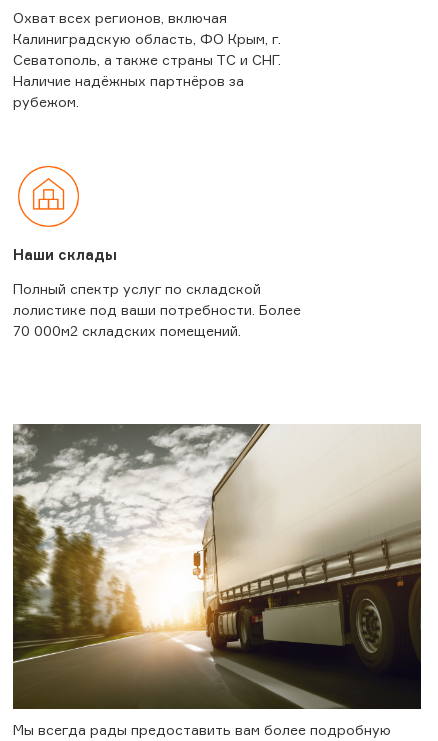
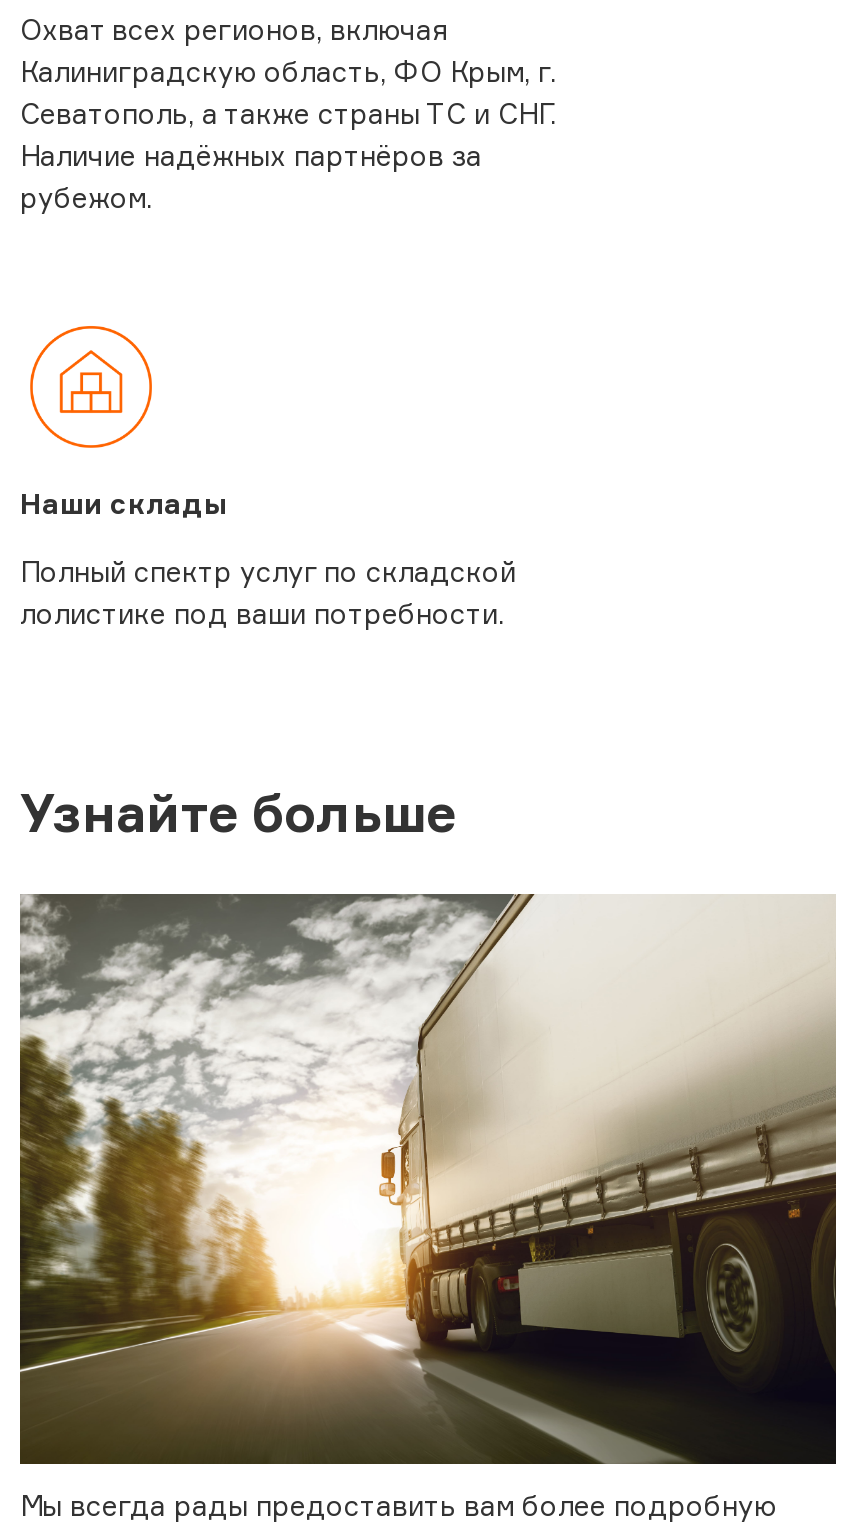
- лолистике под ваши потребности. Более
- 70 000м2 складских помещений.
+ лолистике под ваши потребности.
+ Узнайте больше
